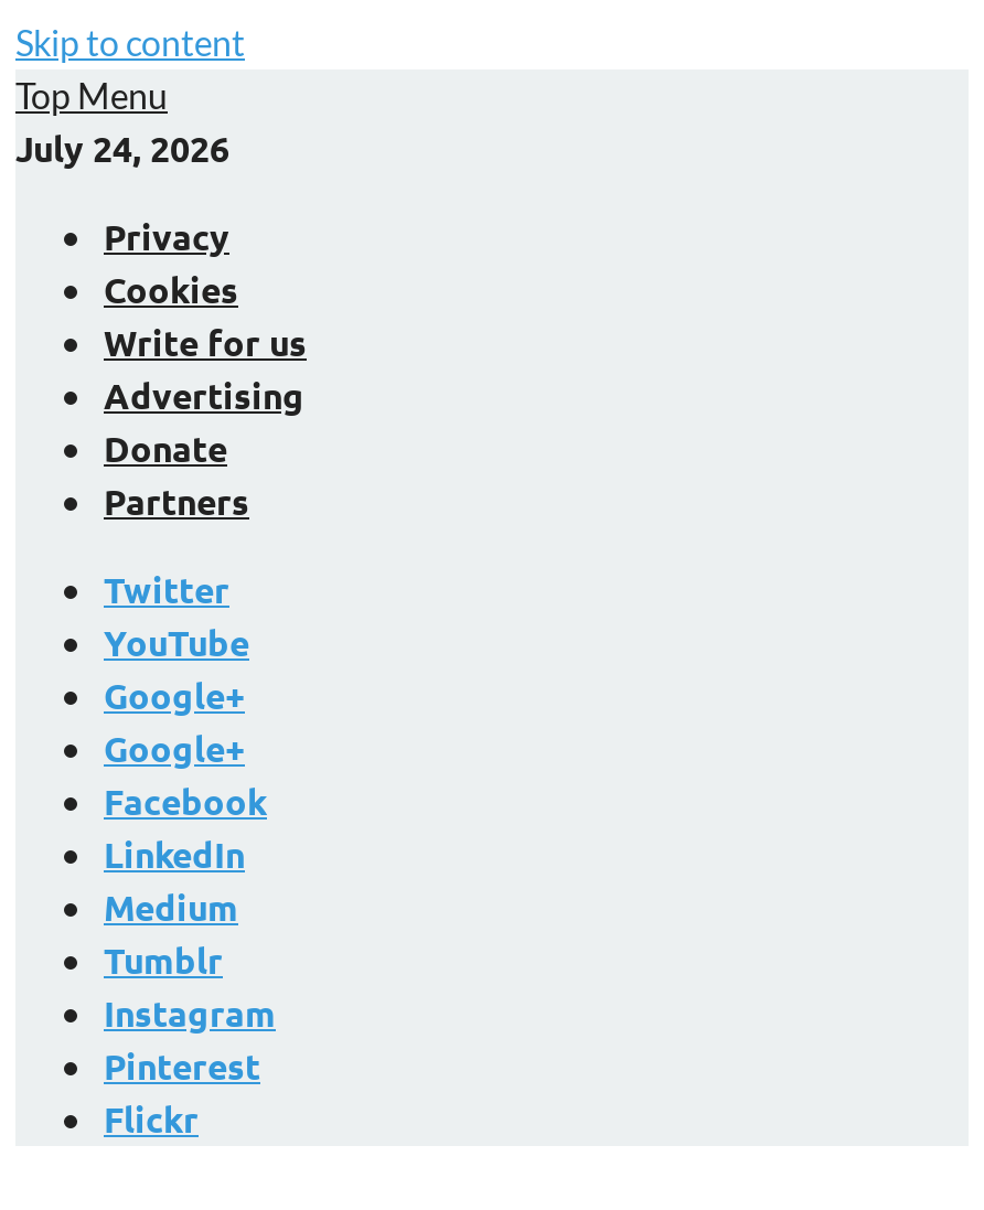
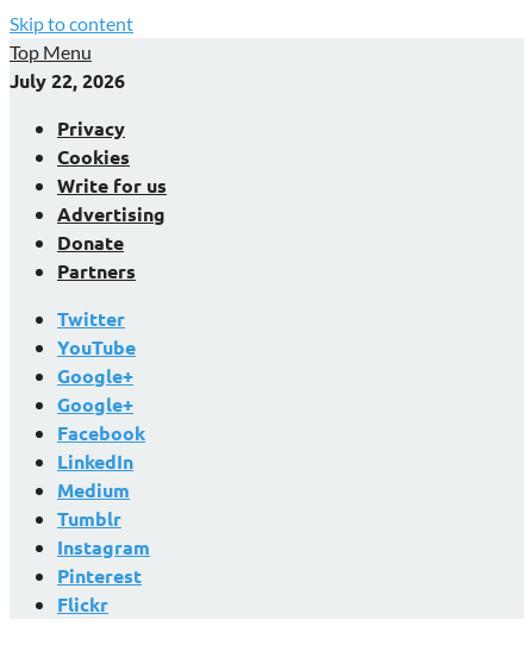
- July 24, 2026
+ July 22, 2026
